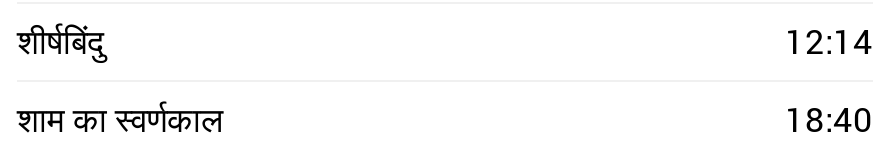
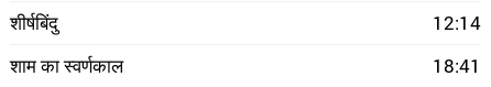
- 18:40
+ 18:41
